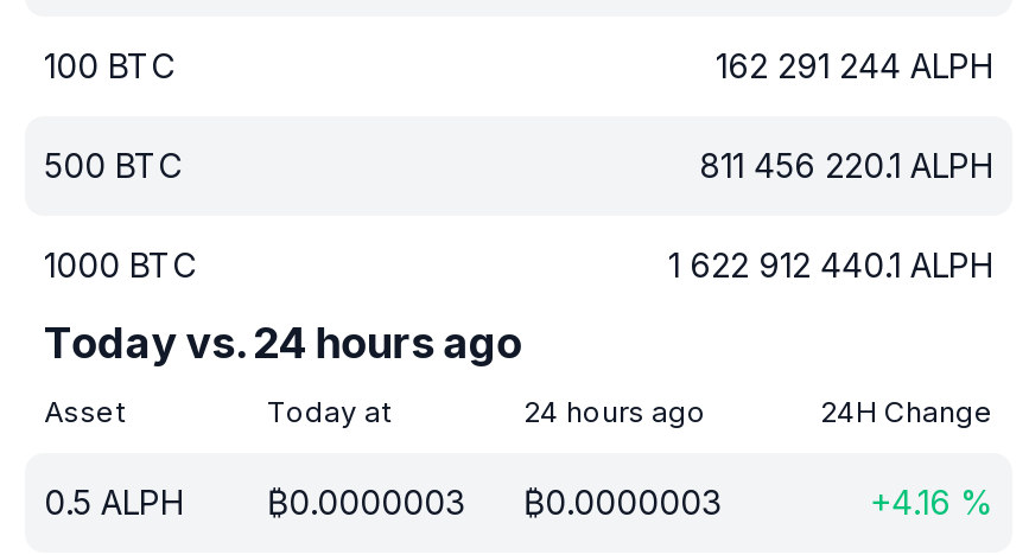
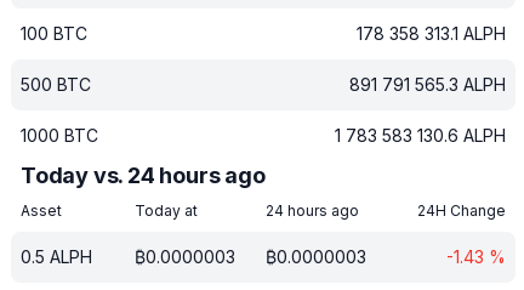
- 162 291 244 ALPH
+ 178 358 313.1 ALPH

- 811 456 220.1 ALPH
+ 891 791 565.3 ALPH

- 1 622 912 440.1 ALPH
+ 1 783 583 130.6 ALPH

- +4.16%
+ -1.43%
